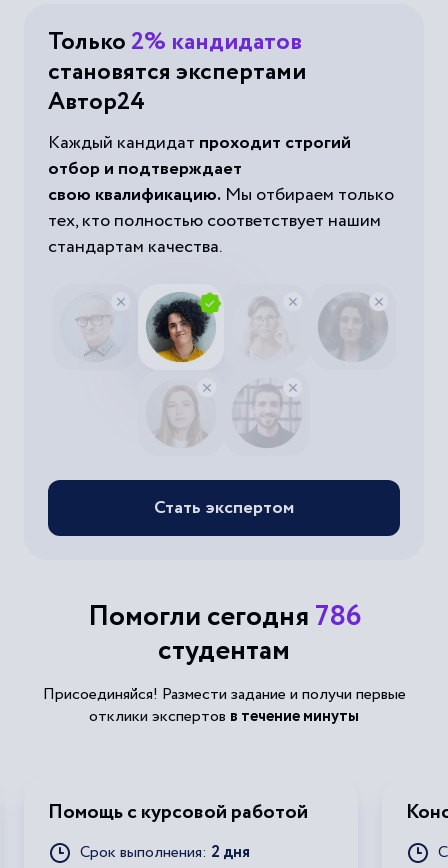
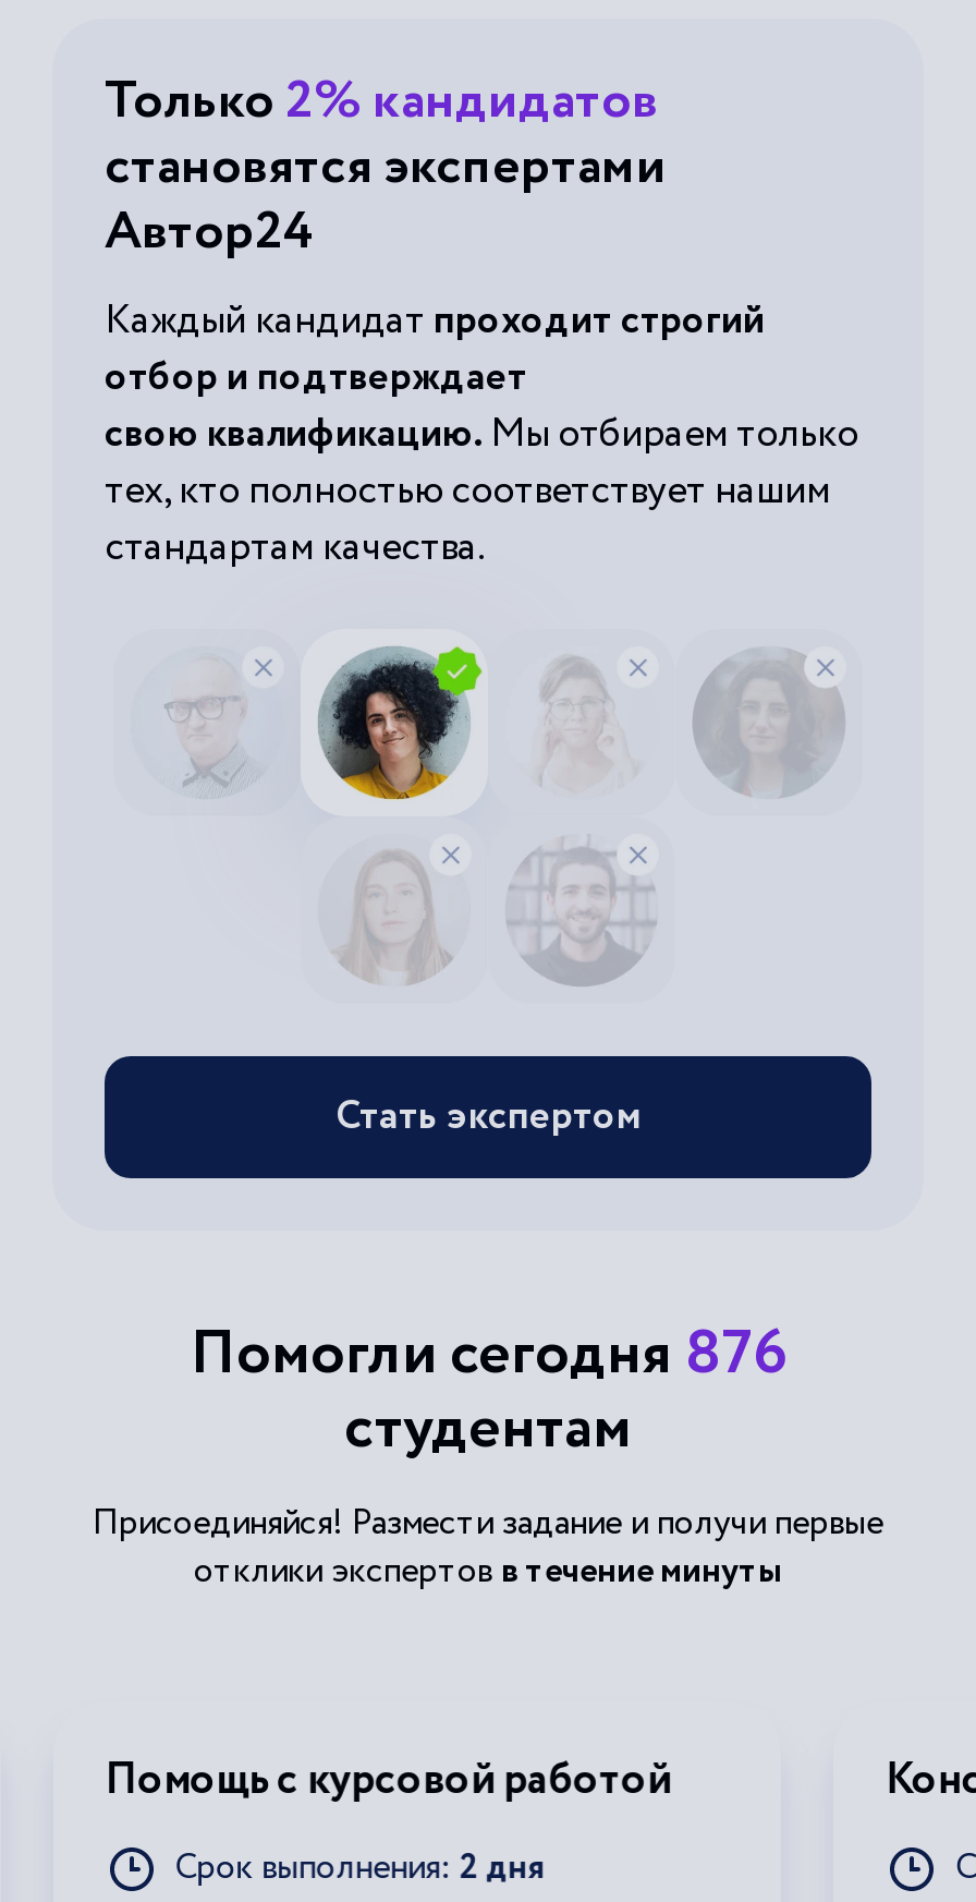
- Помогли сегодня 786
+ Помогли сегодня 876
